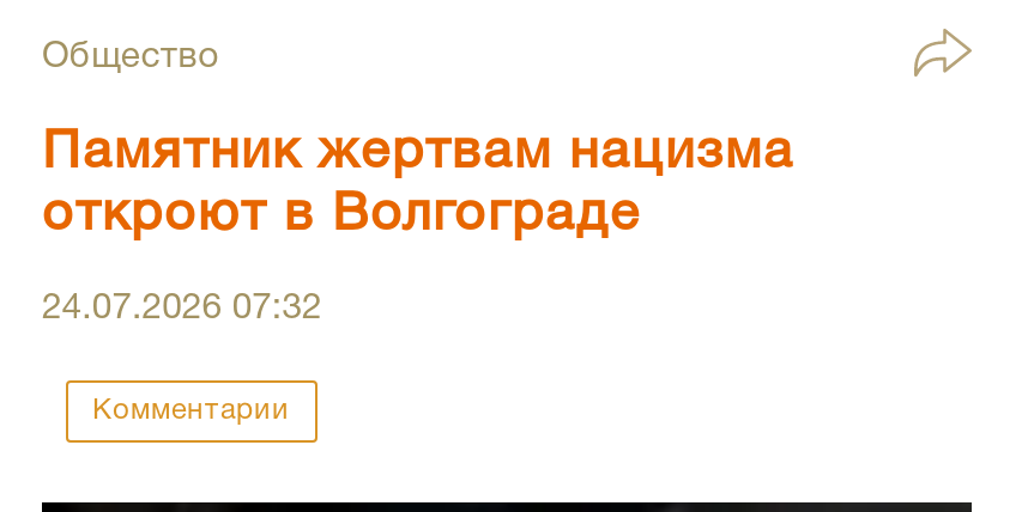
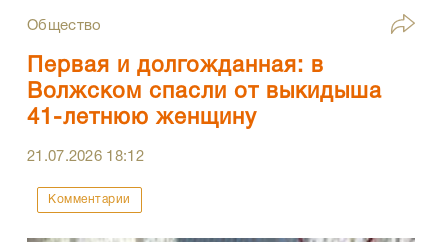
- Памятник жертвам нацизма
- откроют в Волгограде
+ Первая и долгожданная: в
+ Волжском спасли от выкидыша
+ 41-летнюю женщину

- 24.07.2026 07:32
+ 21.07.2026 18:12
